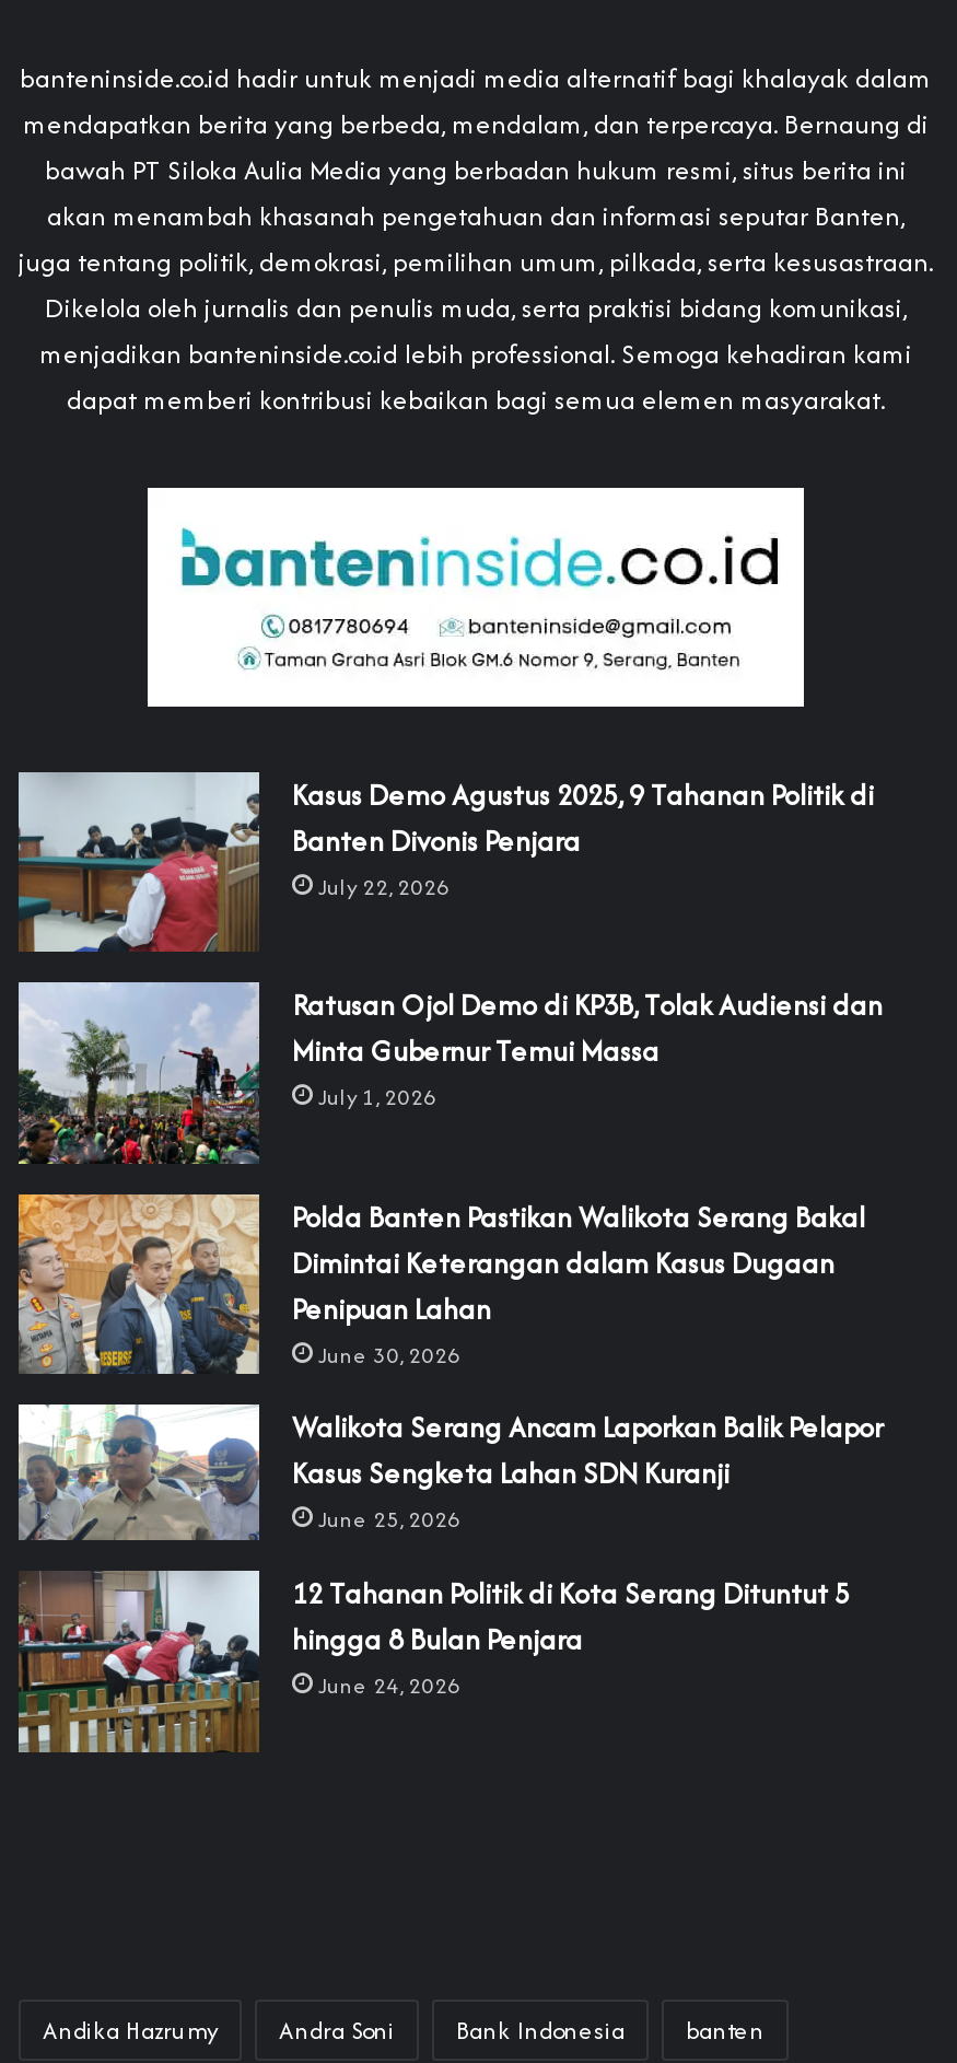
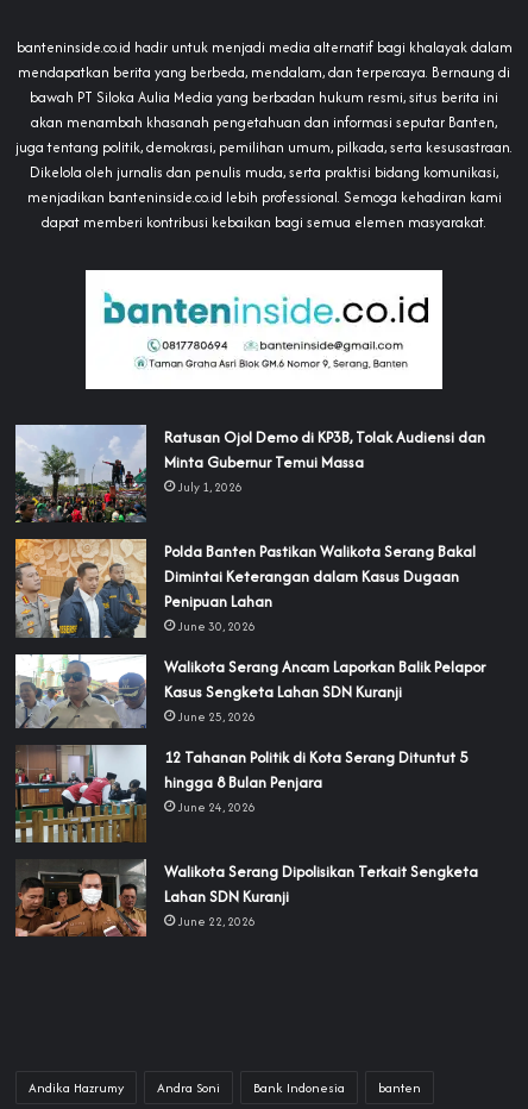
- [image]
- Kasus Demo Agustus 2025, 9 Tahanan Politik di
- Banten Divonis Penjara
- July 22, 2026

moved up: [image] | Ratusan Ojol Demo di KP3B, Tolak Audiensi dan | Minta Gubernur Temui Massa | ... | hingga 8 Bulan Penjara | June 24, 2026

+ [image]
+ Walikota Serang Dipolisikan Terkait Sengketa
+ Lahan SDN Kuranji
+ June 22, 2026
